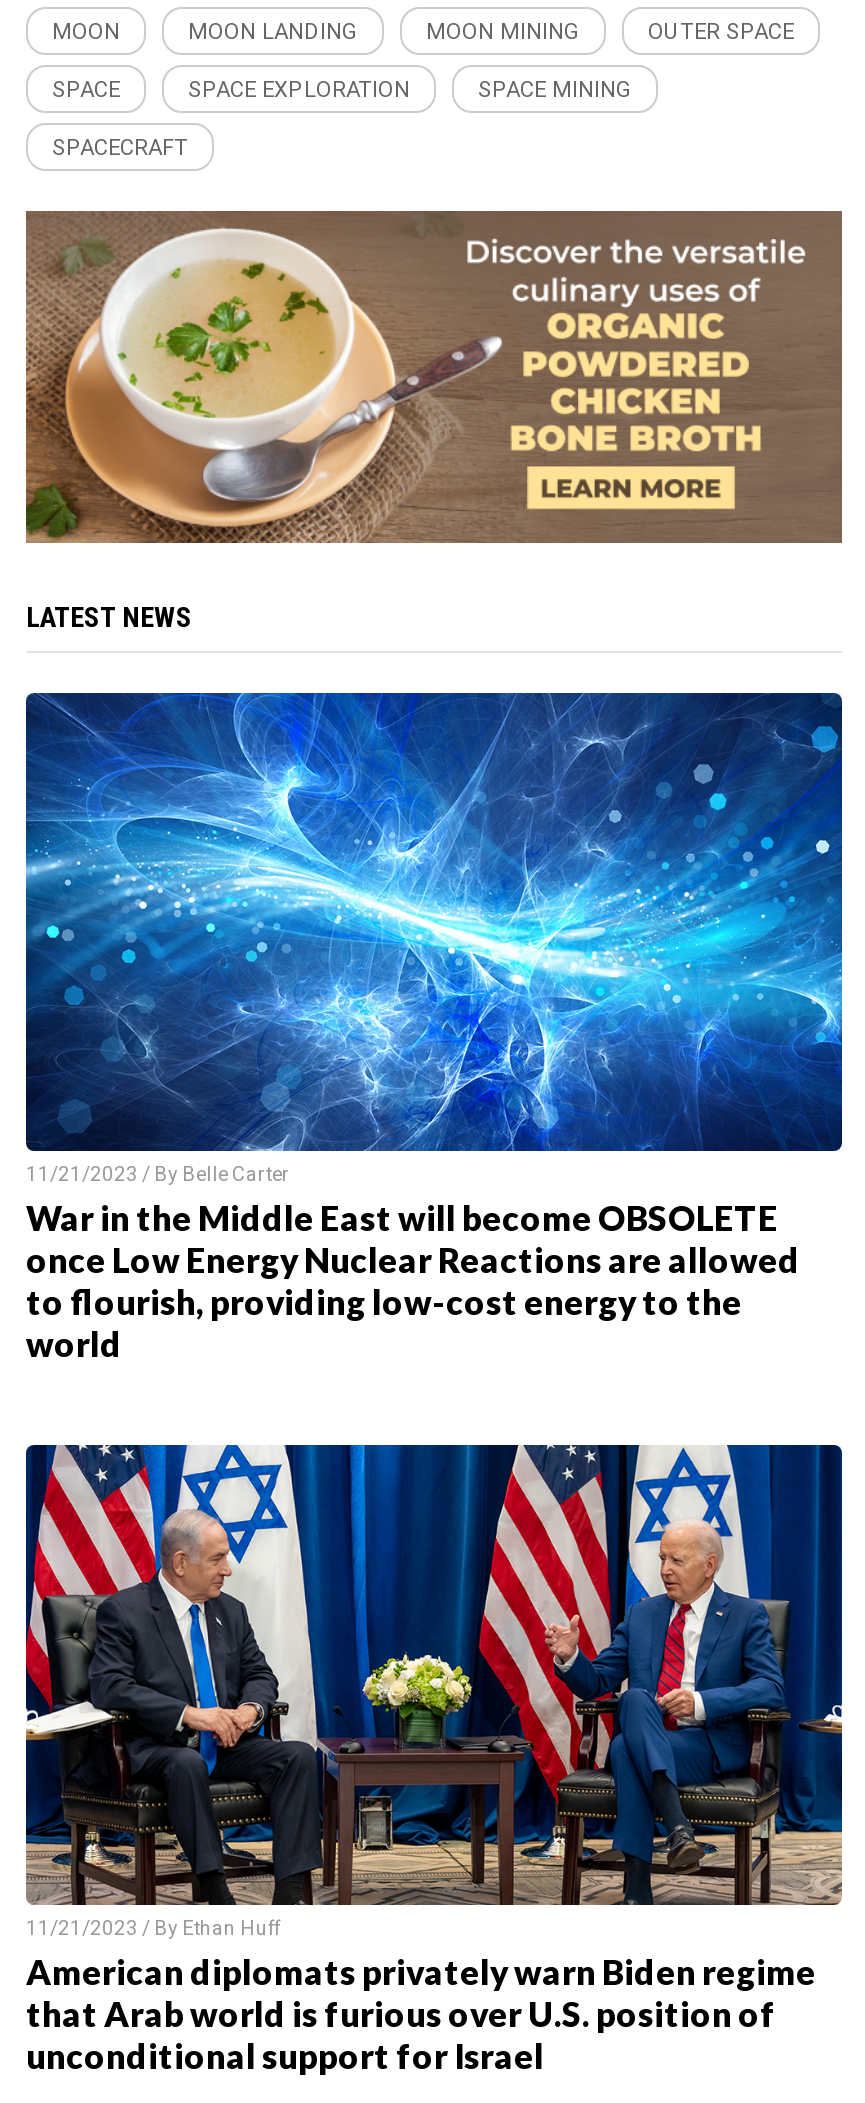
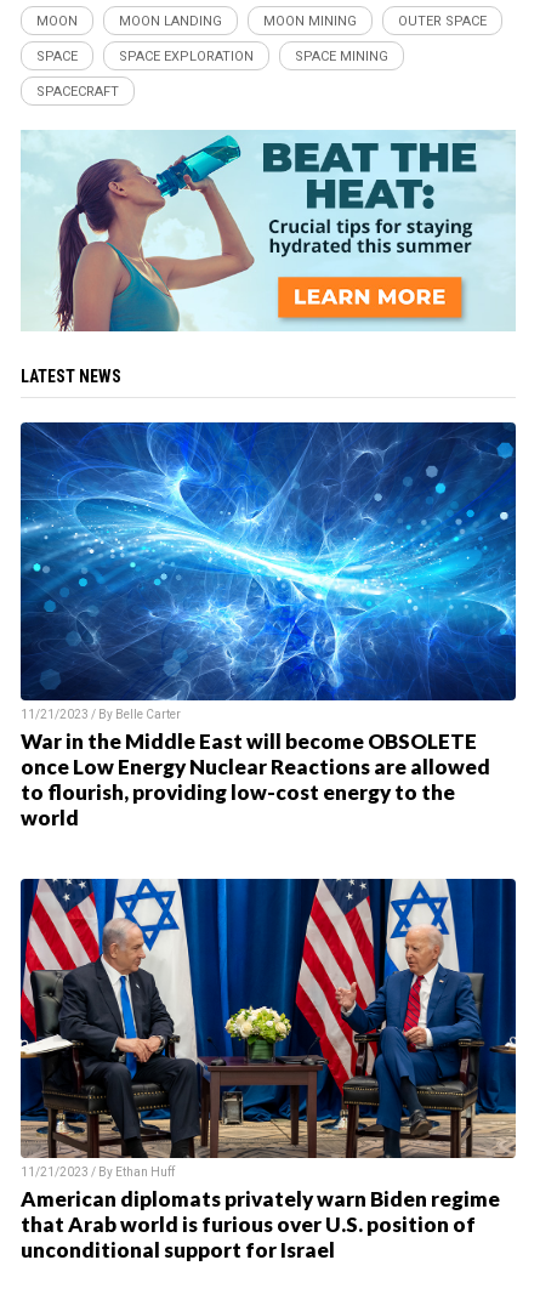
- [image]
+ [image]
